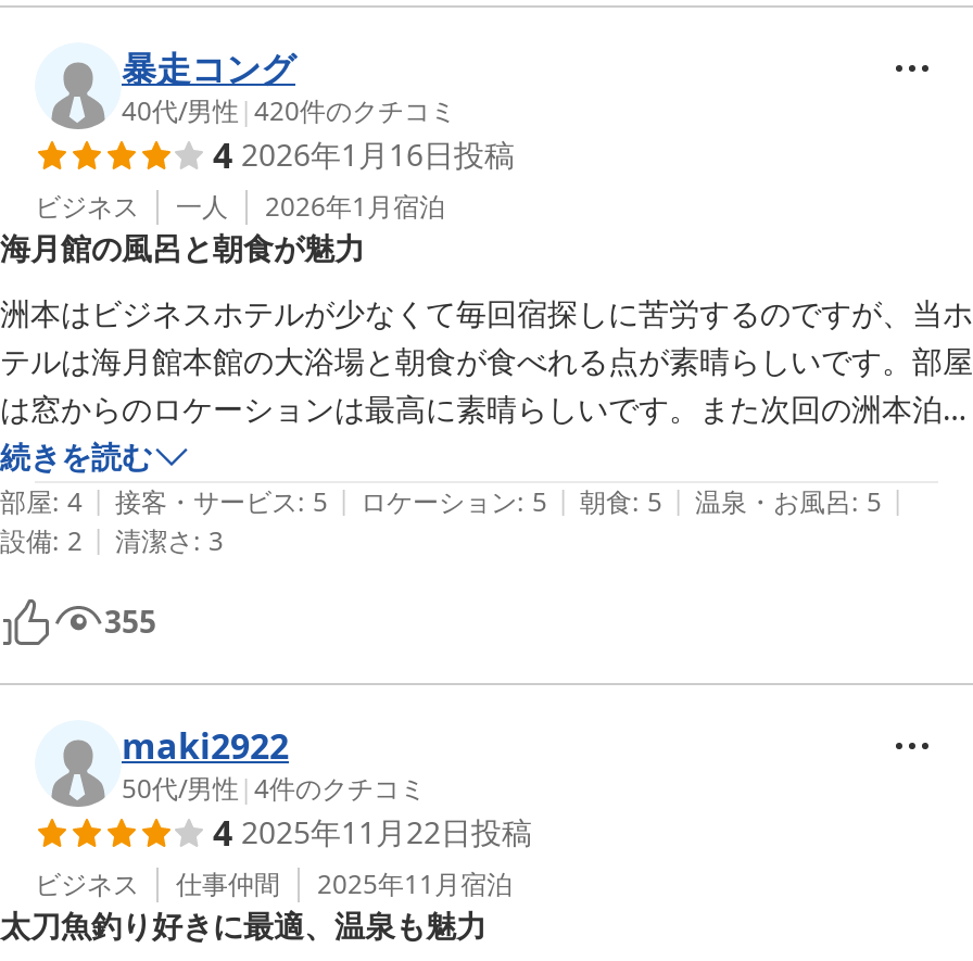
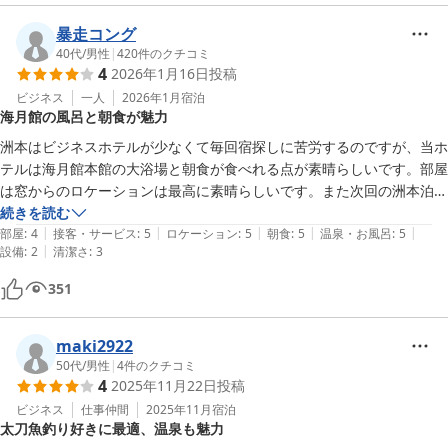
- 355
+ 351
